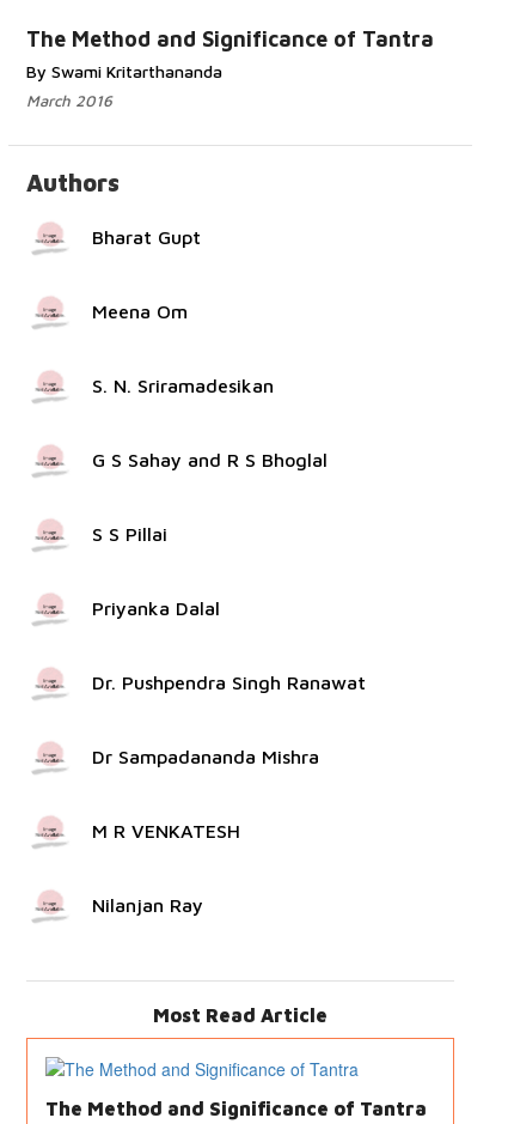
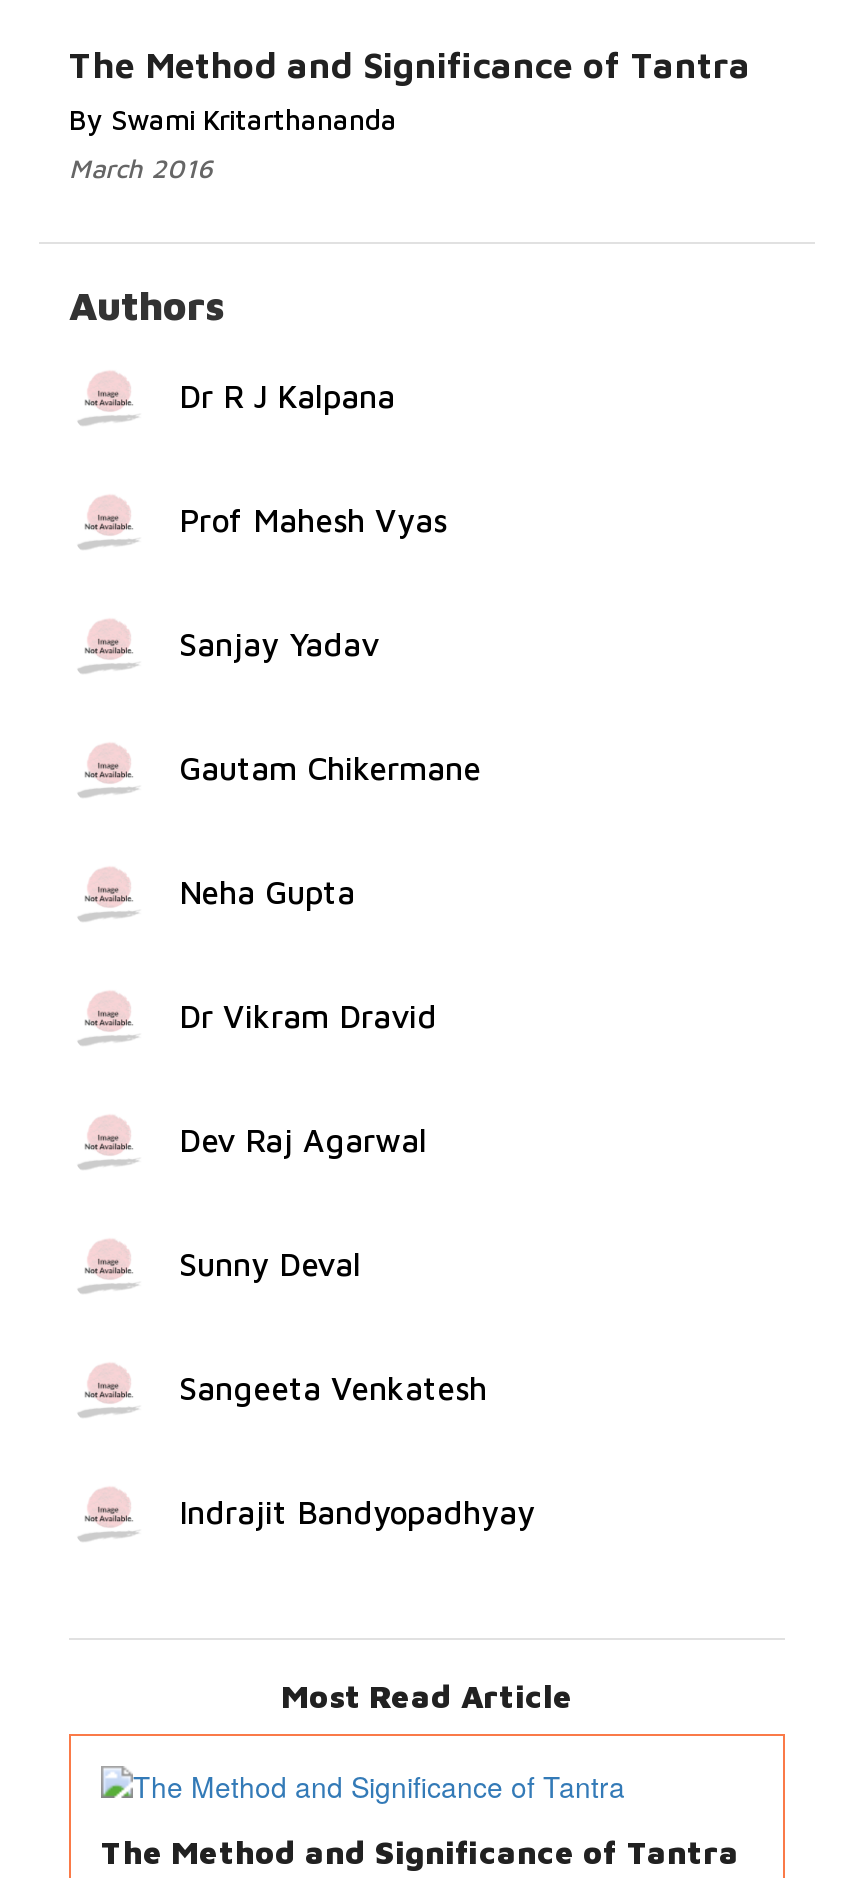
- Bharat Gupt
+ Dr R J Kalpana

- Meena Om
+ Prof Mahesh Vyas

- S. N. Sriramadesikan
+ Sanjay Yadav

- G S Sahay and R S Bhoglal
+ Gautam Chikermane

- S S Pillai
+ Neha Gupta

- Priyanka Dalal
+ Dr Vikram Dravid

- Dr. Pushpendra Singh Ranawat
+ Dev Raj Agarwal

- Dr Sampadananda Mishra
+ Sunny Deval

- M R VENKATESH
+ Sangeeta Venkatesh

- Nilanjan Ray
+ Indrajit Bandyopadhyay
